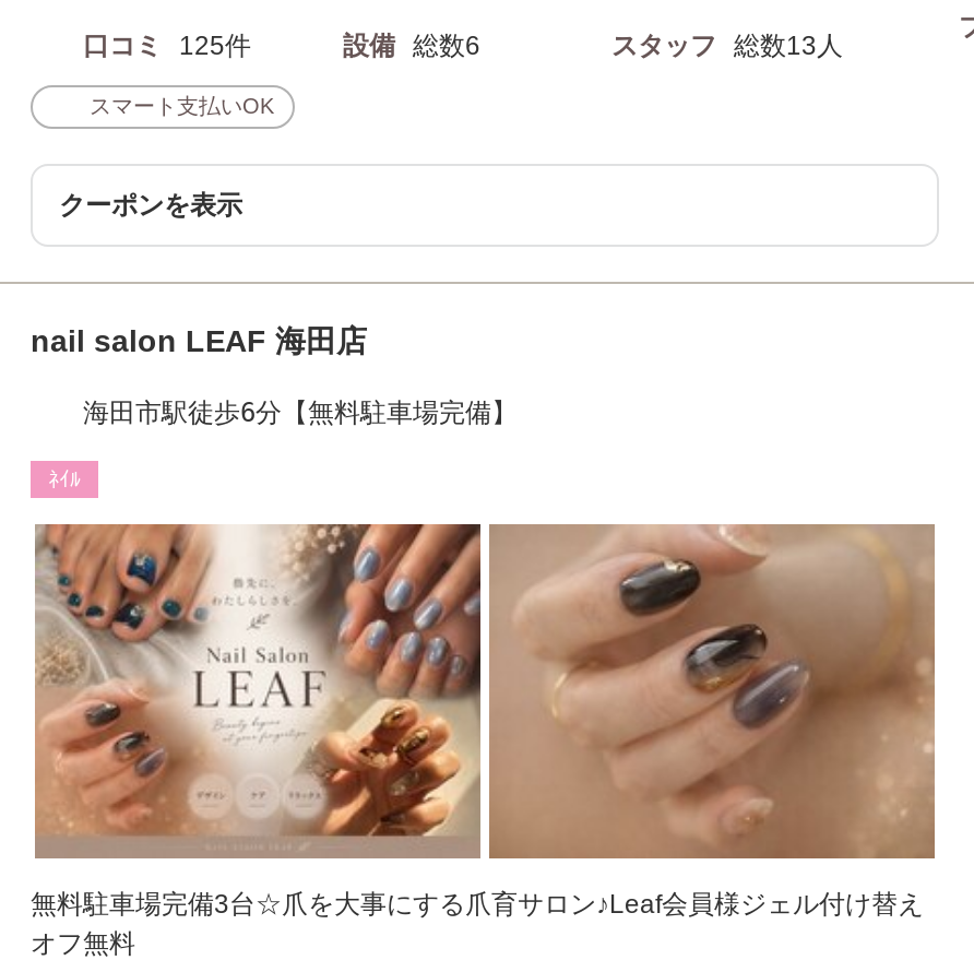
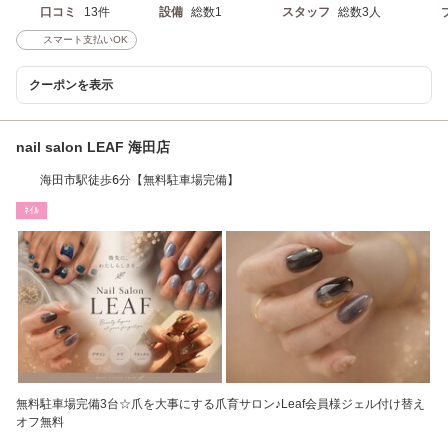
- 口コミ 125件
- 設備 総数6
- スタッフ 総数13人
+ 口コミ 13件
+ 設備 総数1
+ スタッフ 総数3人
